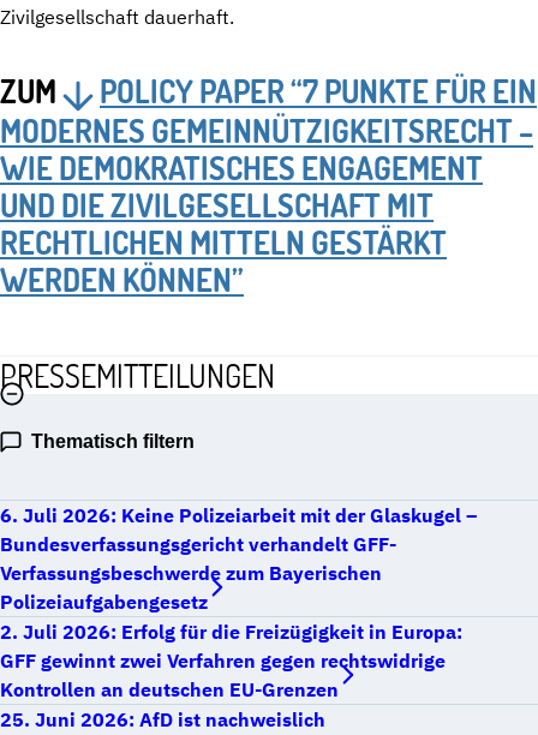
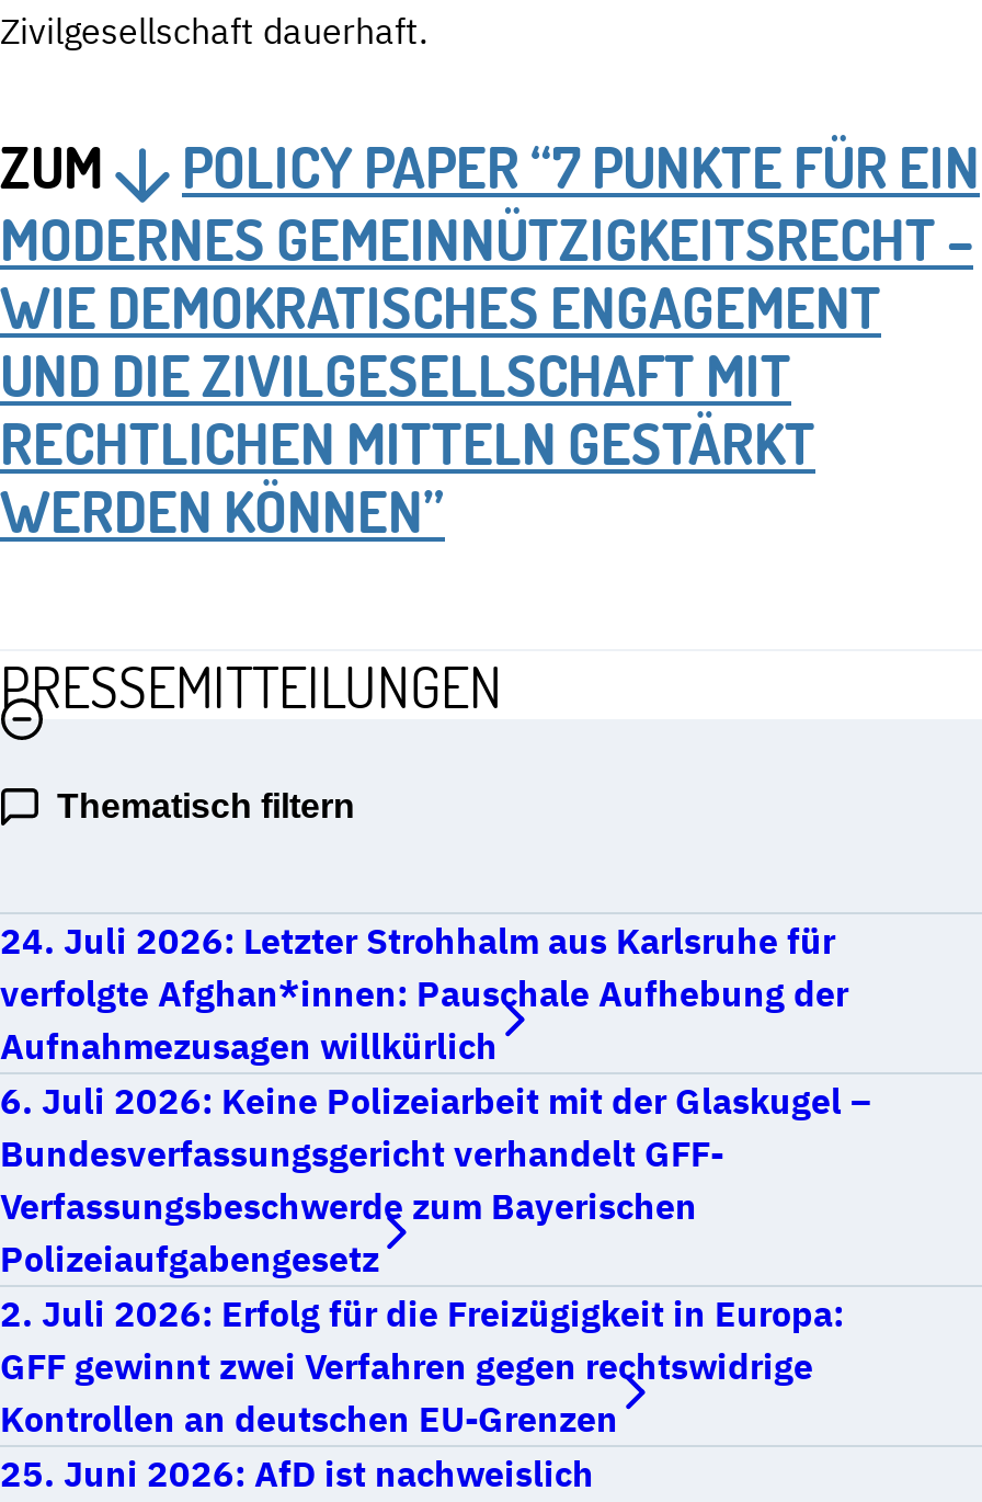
+ 24. Juli 2026: Letzter Strohhalm aus Karlsruhe für
+ verfolgte Afghan*innen: Pauschale Aufhebung der
+ Aufnahmezusagen willkürlich
